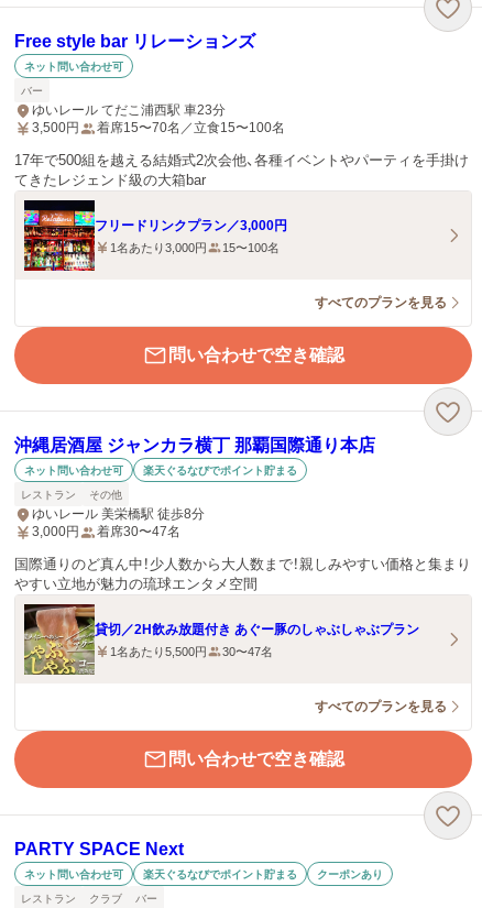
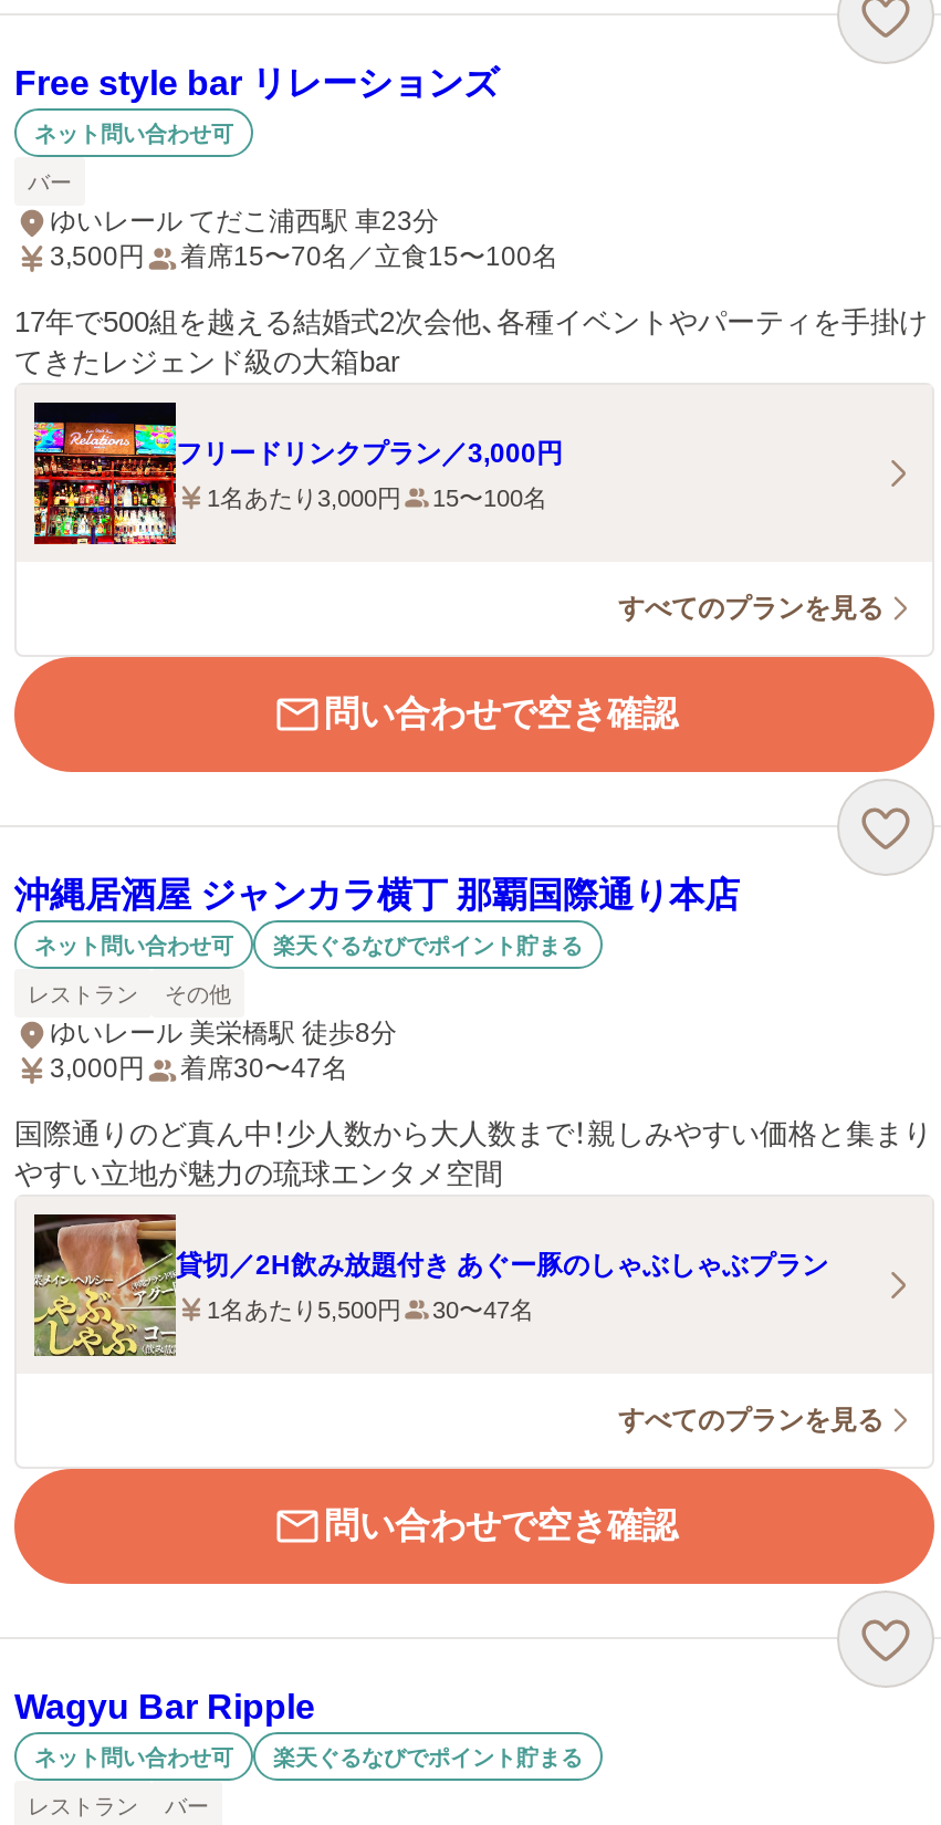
- PARTY SPACE Next
+ Wagyu Bar Ripple

- クーポンあり

- クラブ
